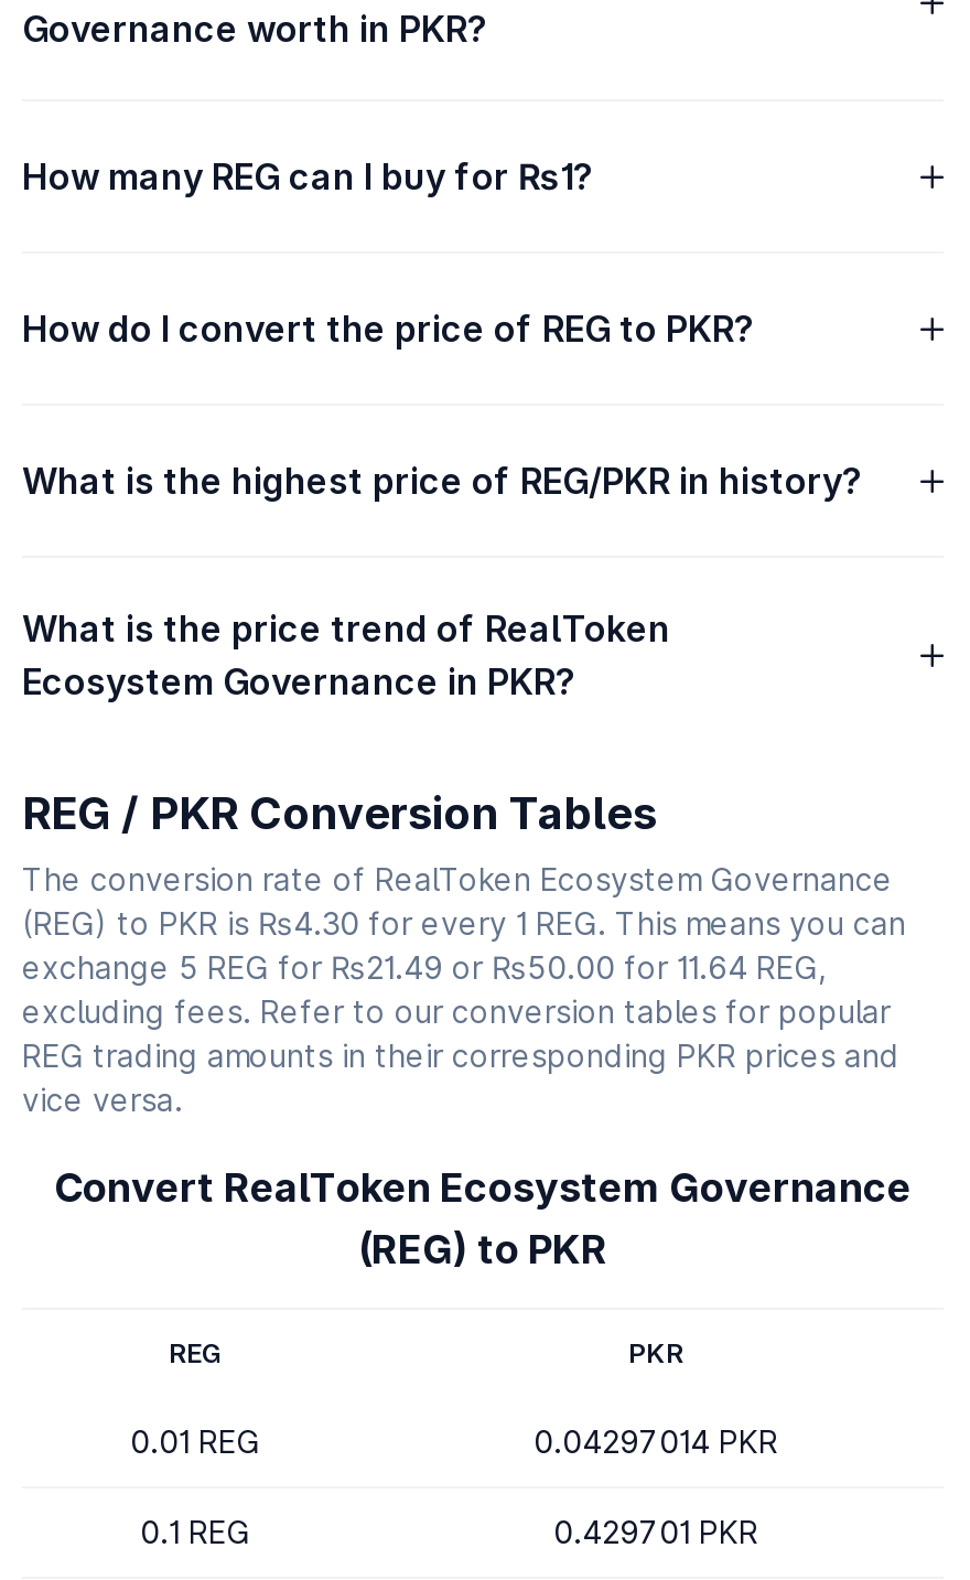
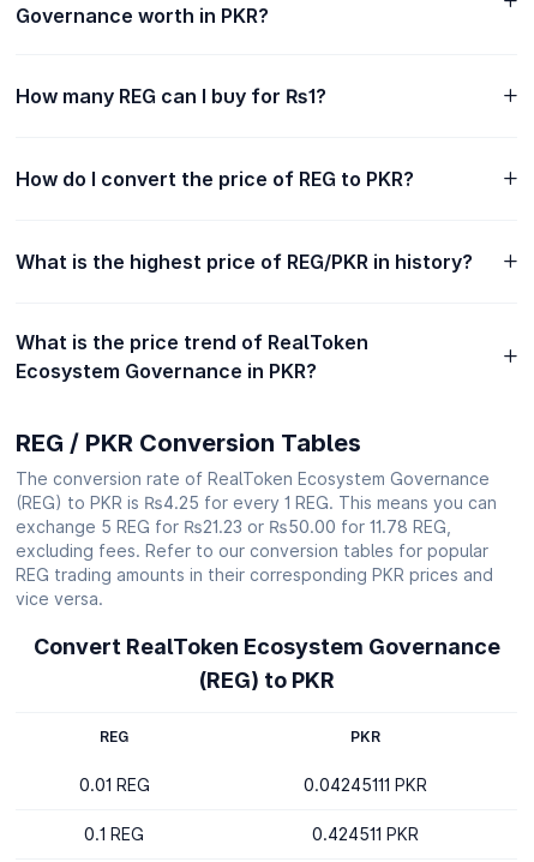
- (REG) to PKR is ₨4.30 for every 1 REG. This means you can
+ (REG) to PKR is ₨4.25 for every 1 REG. This means you can

- exchange 5 REG for ₨21.49 or ₨50.00 for 11.64 REG,
+ exchange 5 REG for ₨21.23 or ₨50.00 for 11.78 REG,

- 0.04297014 PKR
+ 0.04245111 PKR

- 0.429701 PKR
+ 0.424511 PKR
